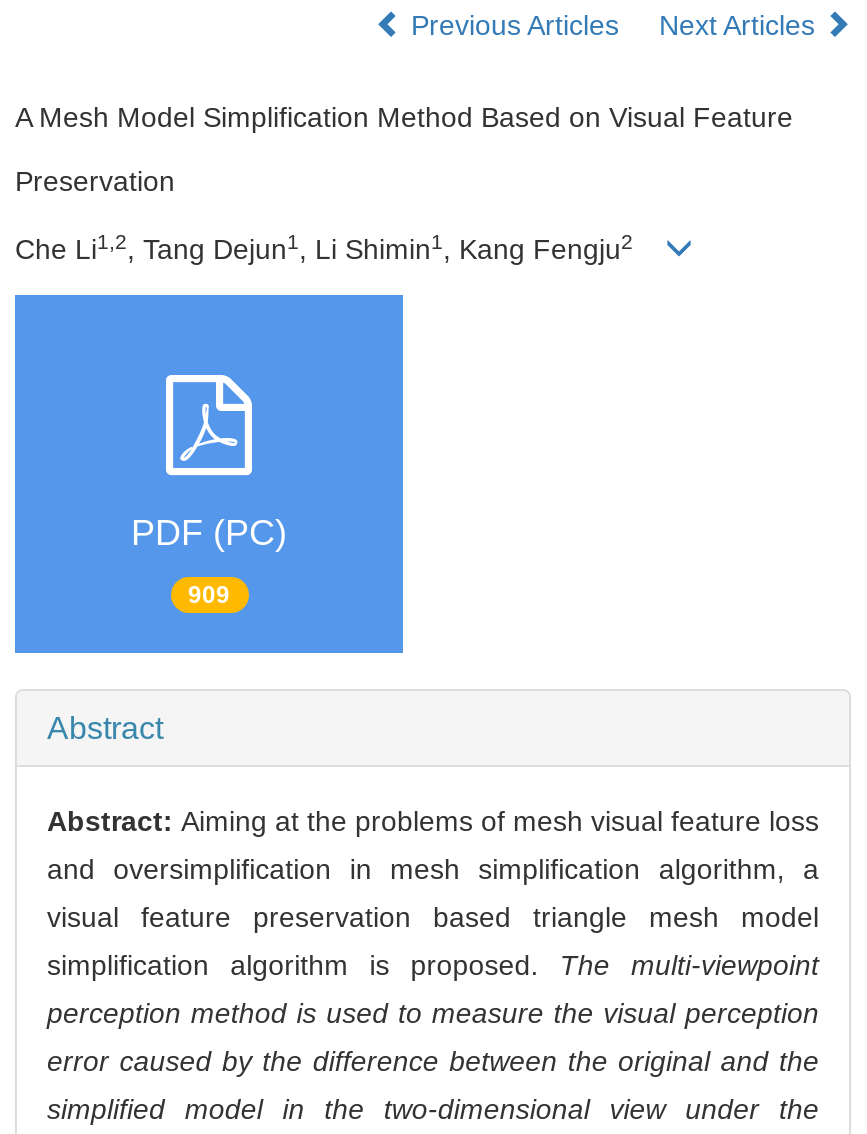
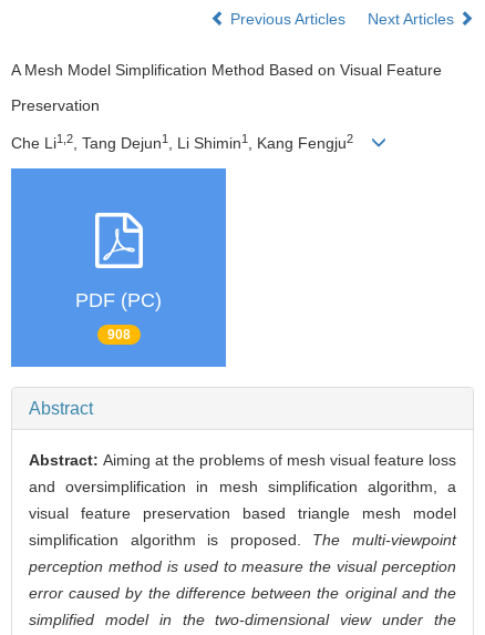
- 909
+ 908
